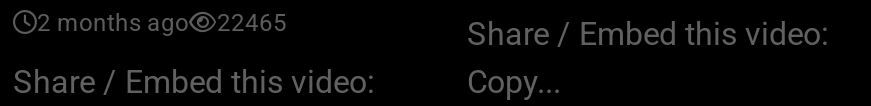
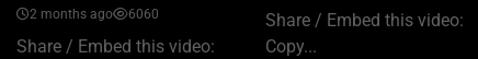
- 2 months ago 22465
+ 2 months ago 6060
